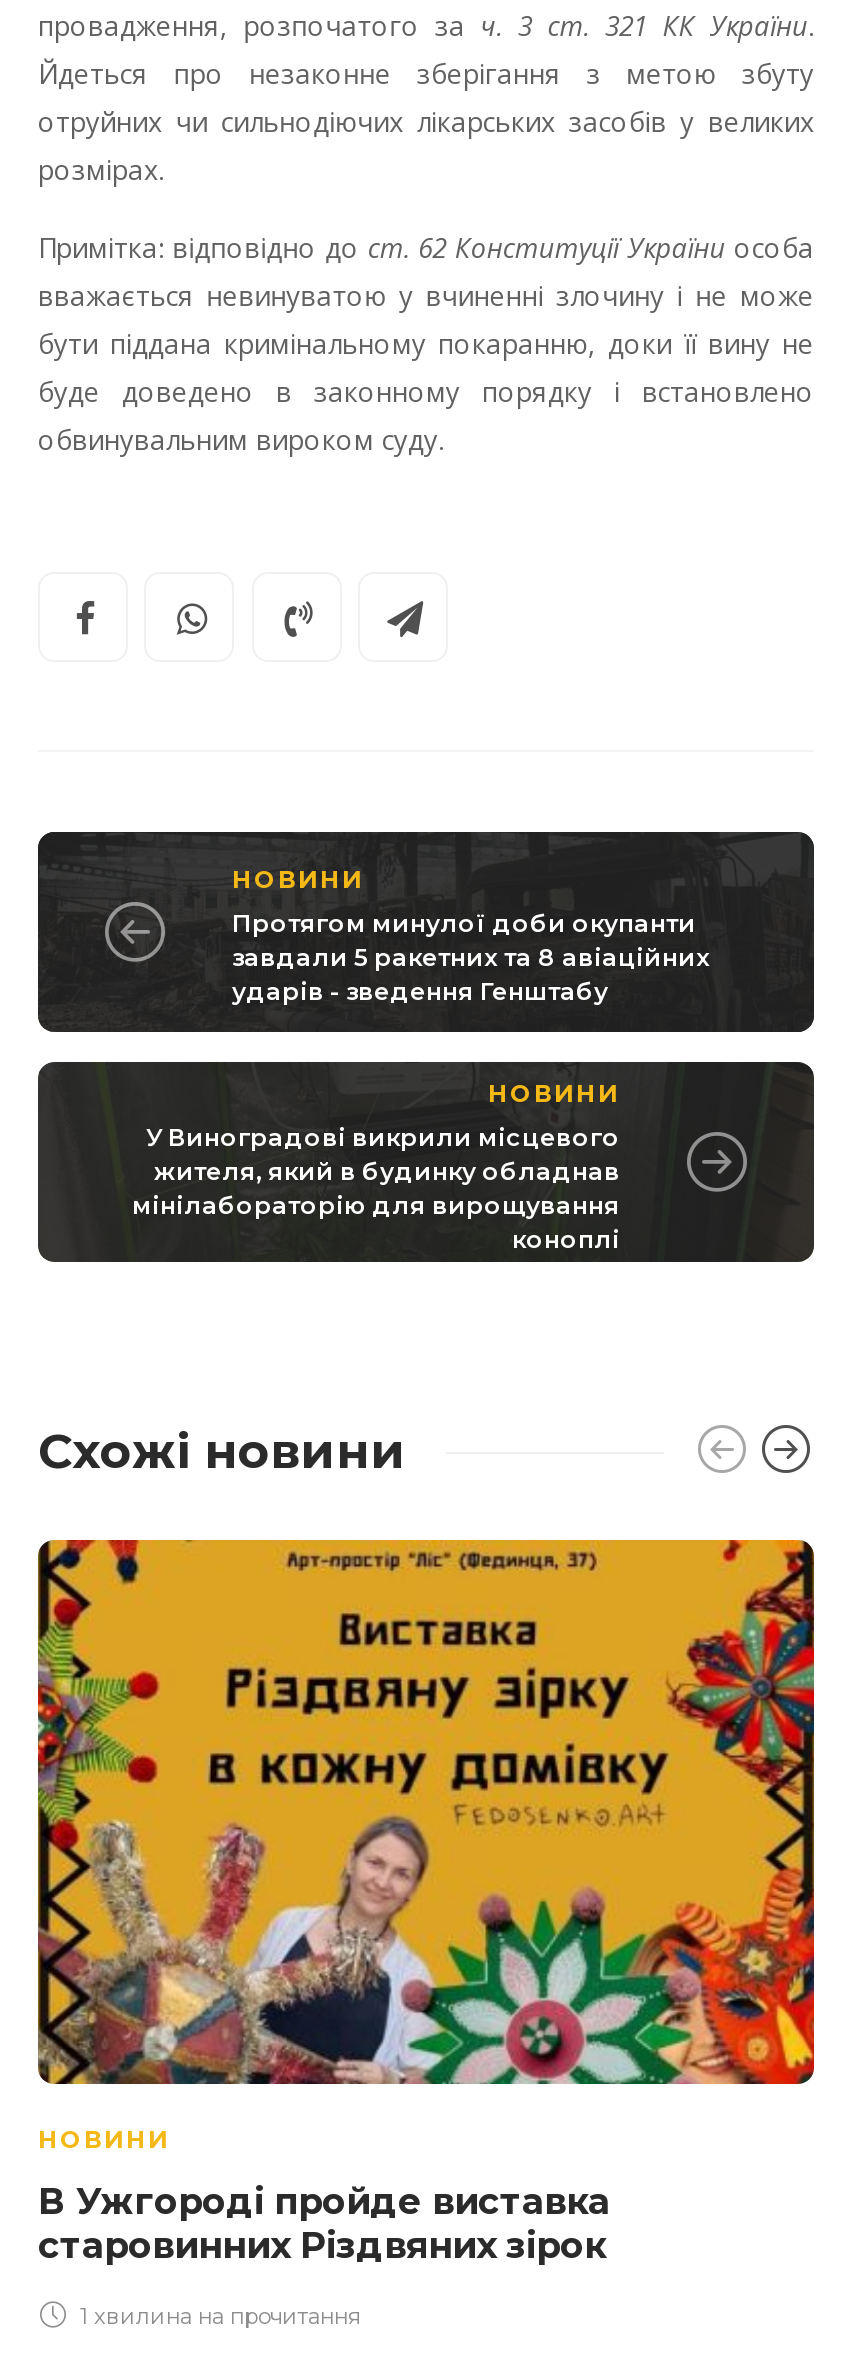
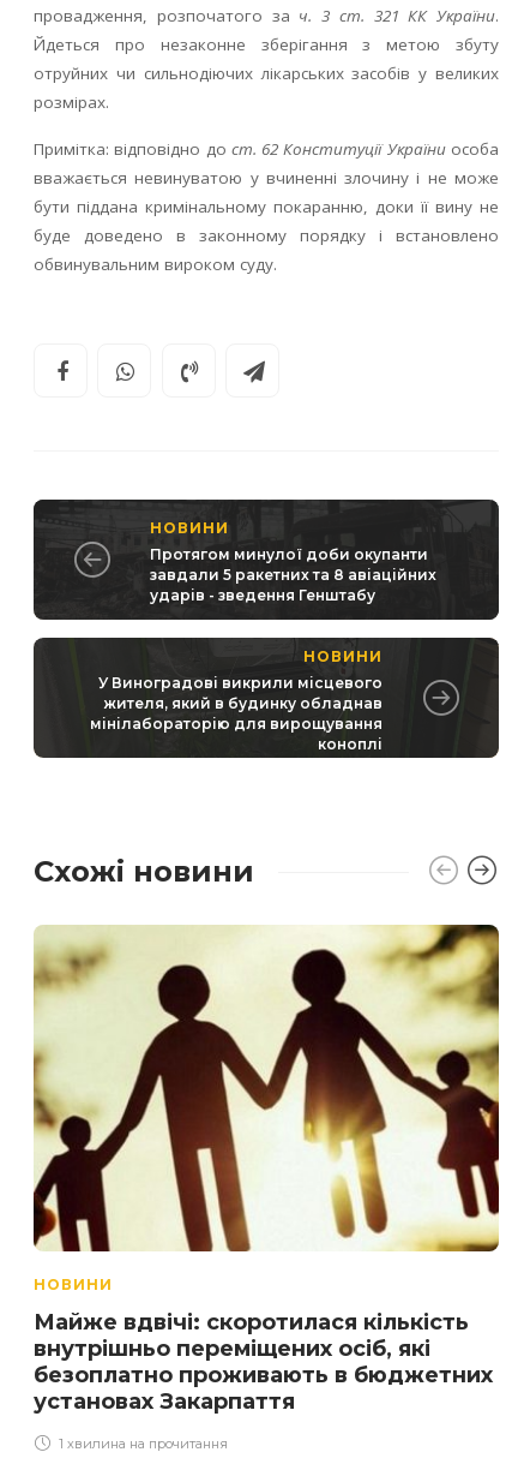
- [image]
+ [image]

- В Ужгороді пройде виставка
- старовинних Різдвяних зірок
+ Майже вдвічі: скоротилася кількість
+ внутрішньо переміщених осіб, які
+ безоплатно проживають в бюджетних
+ установах Закарпаття
